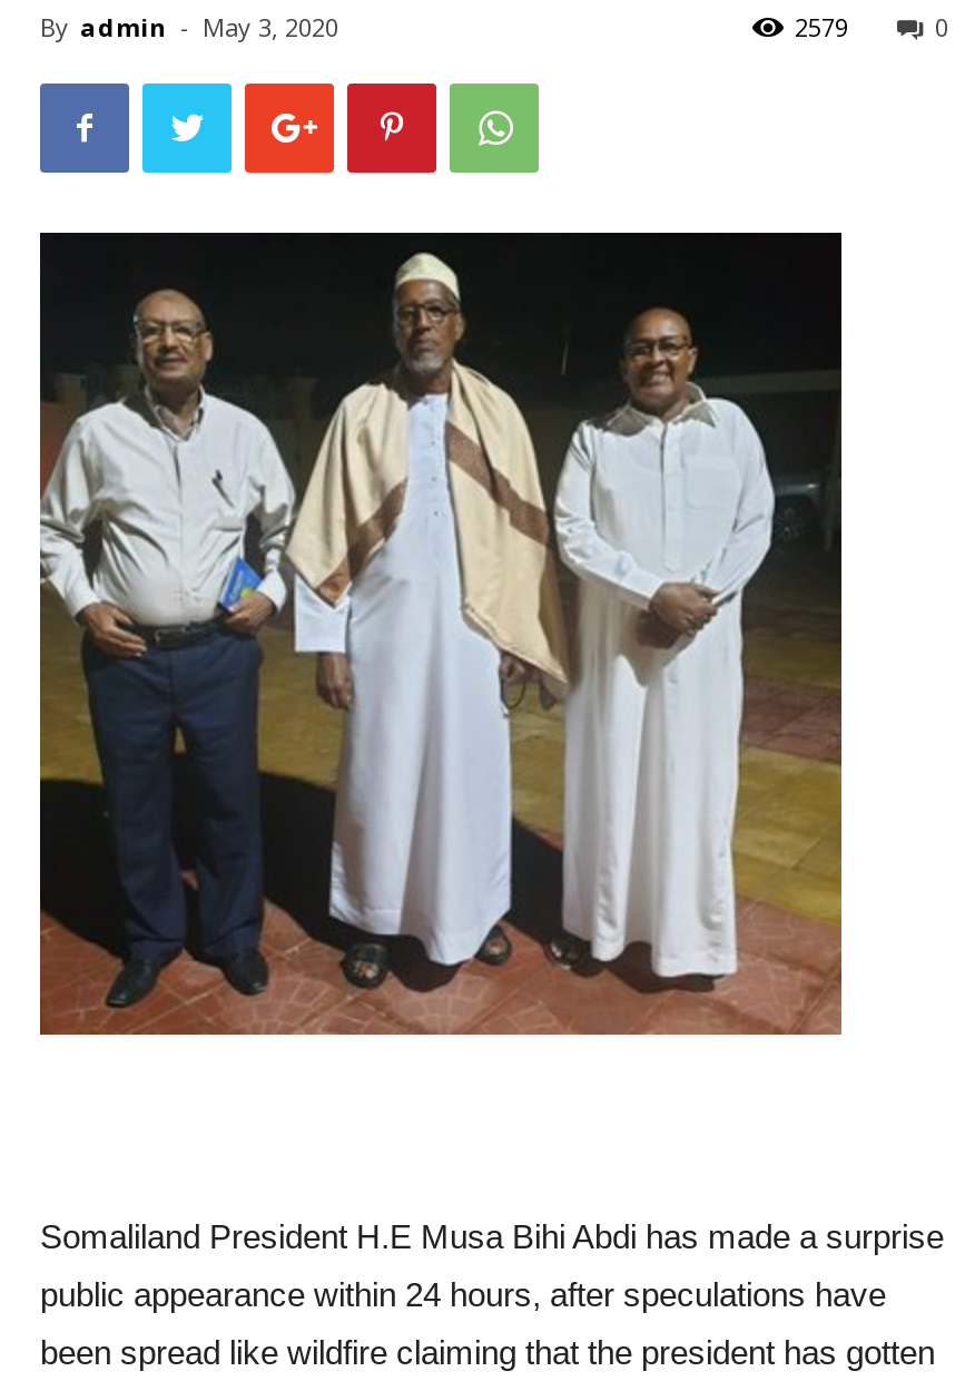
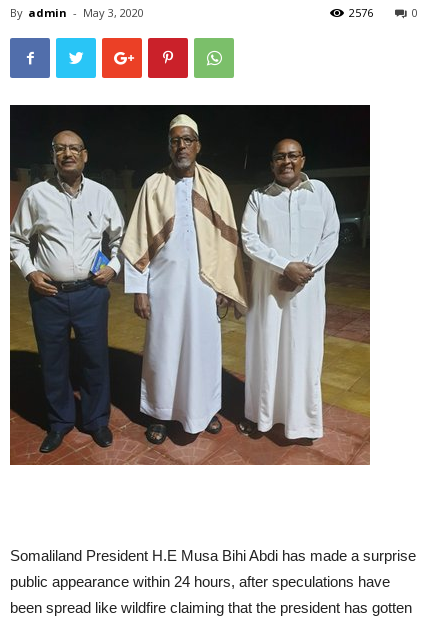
- 2579
+ 2576
